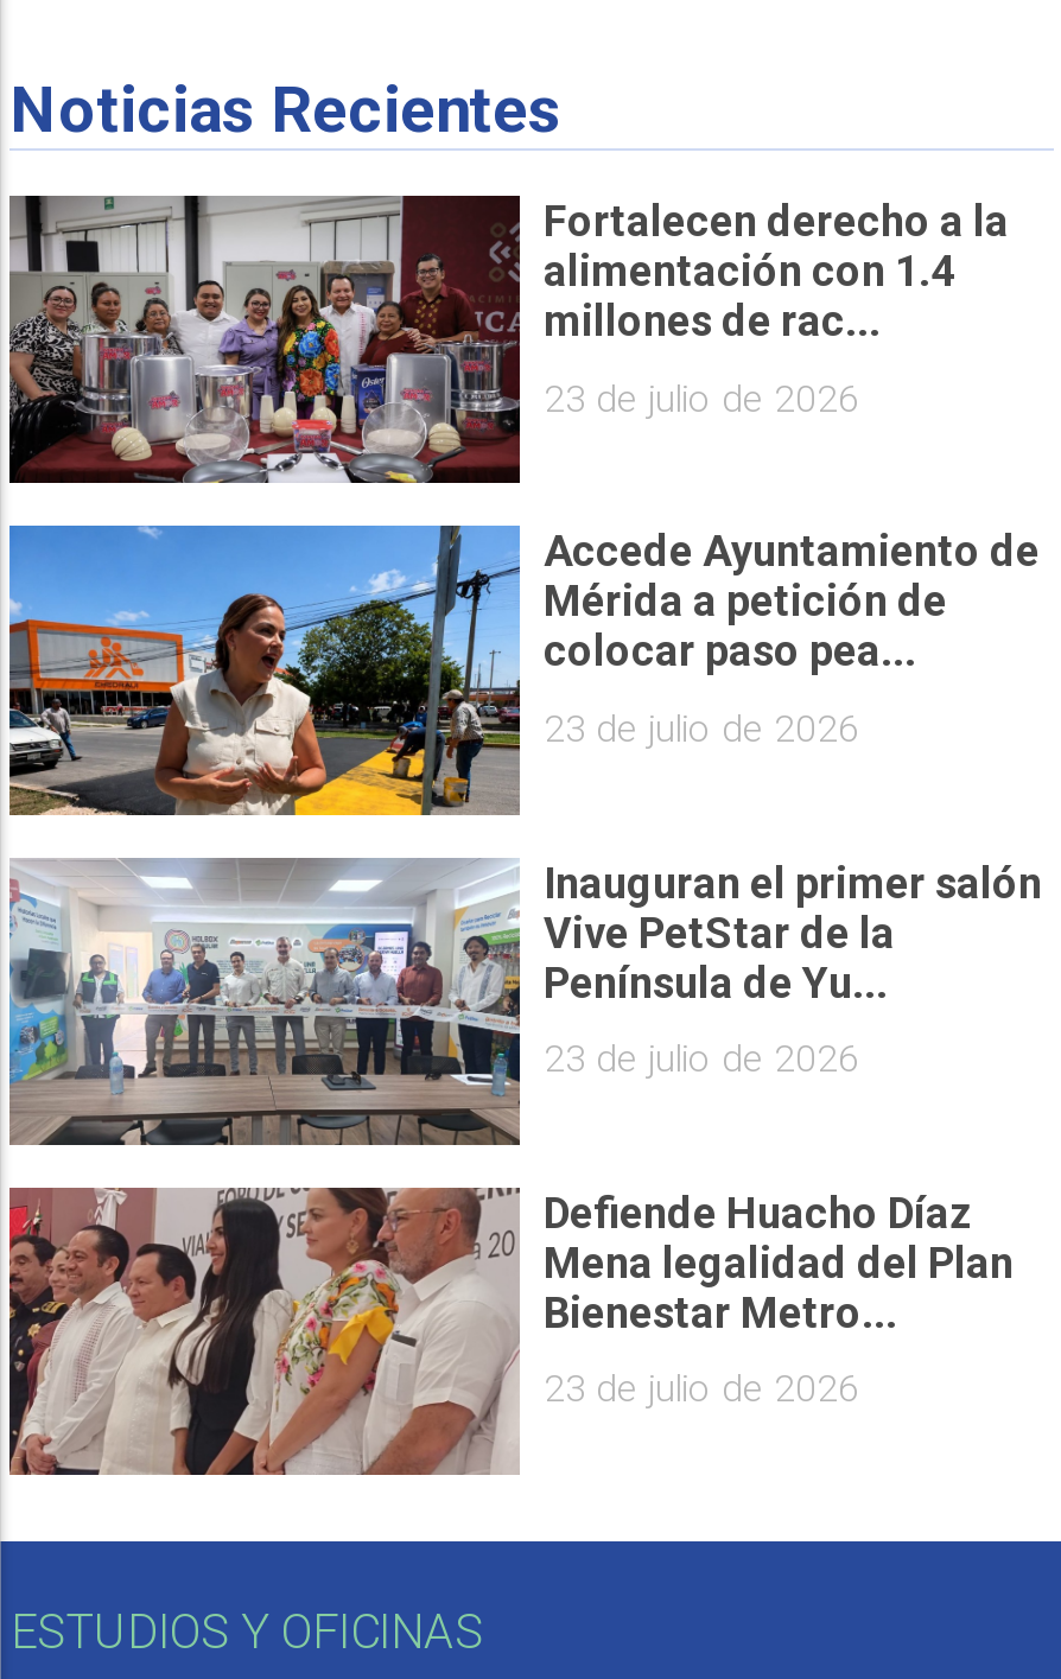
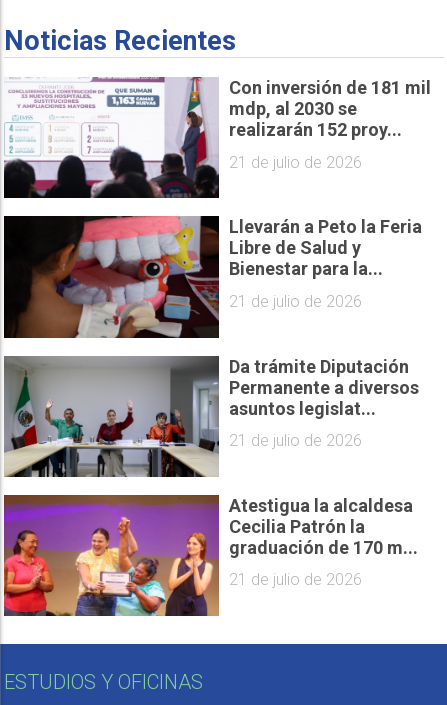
- [image]
- Fortalecen derecho a la
- alimentación con 1.4
- millones de rac...
+ [image]
+ Con inversión de 181 mil
+ mdp, al 2030 se
+ realizarán 152 proy...

- 23 de julio de 2026
+ 21 de julio de 2026

- [image]
- Accede Ayuntamiento de
- Mérida a petición de
- colocar paso pea...
+ [image]
+ Llevarán a Peto la Feria
+ Libre de Salud y
+ Bienestar para la...

- 23 de julio de 2026
+ 21 de julio de 2026

- [image]
- Inauguran el primer salón
- Vive PetStar de la
- Península de Yu...
+ [image]
+ Da trámite Diputación
+ Permanente a diversos
+ asuntos legislat...

- 23 de julio de 2026
+ 21 de julio de 2026

- [image]
- Defiende Huacho Díaz
- Mena legalidad del Plan
- Bienestar Metro...
+ [image]
+ Atestigua la alcaldesa
+ Cecilia Patrón la
+ graduación de 170 m...

- 23 de julio de 2026
+ 21 de julio de 2026
